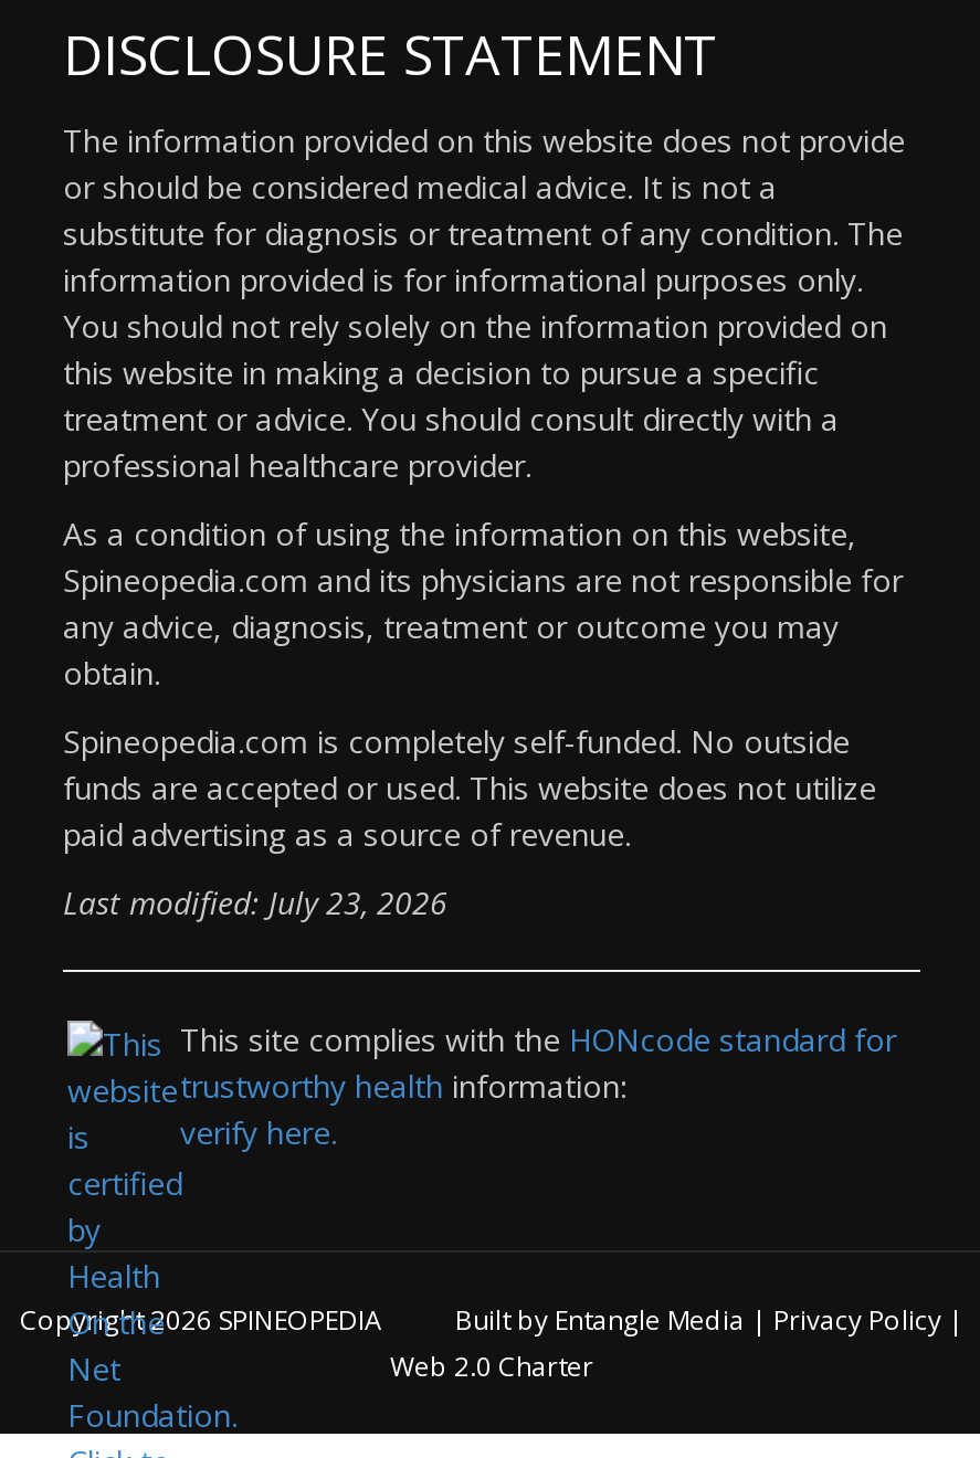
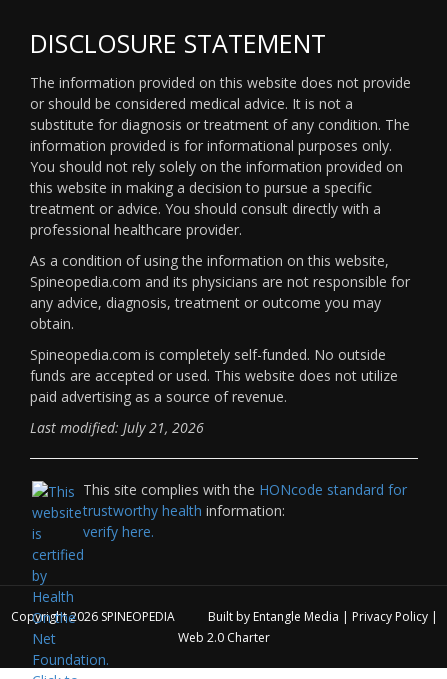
- Last modified: July 23, 2026
+ Last modified: July 21, 2026
